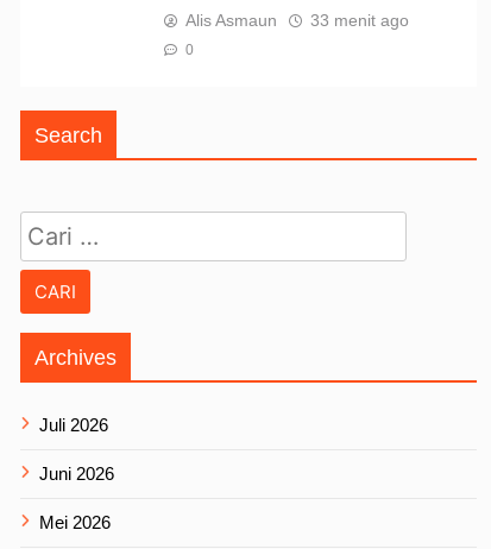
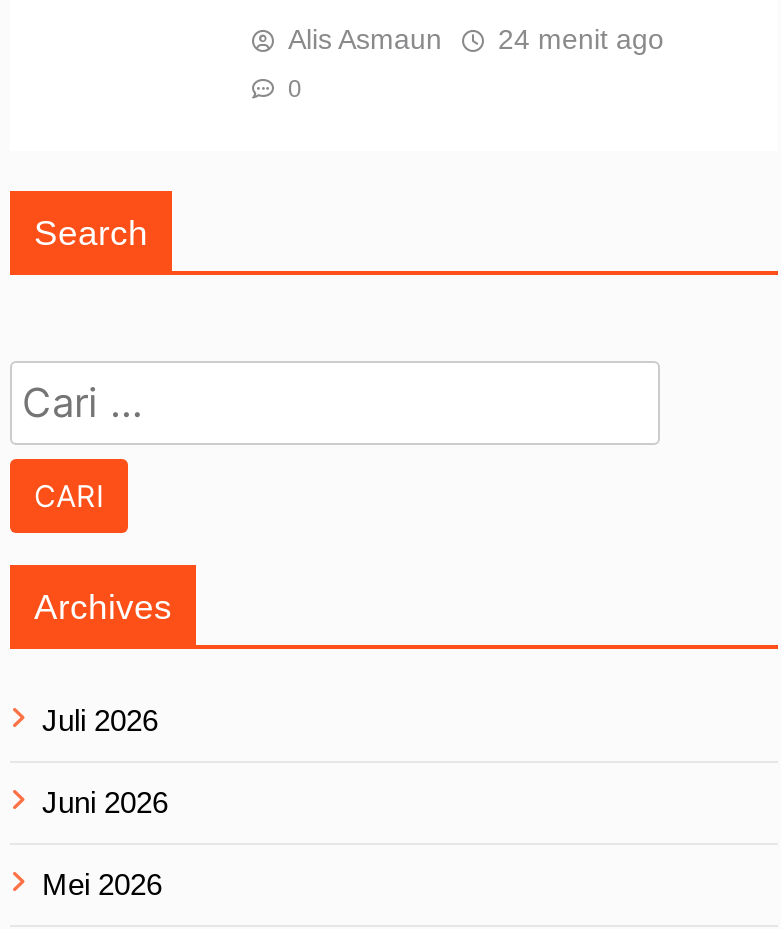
- Alis Asmaun 33 menit ago
+ Alis Asmaun 24 menit ago
